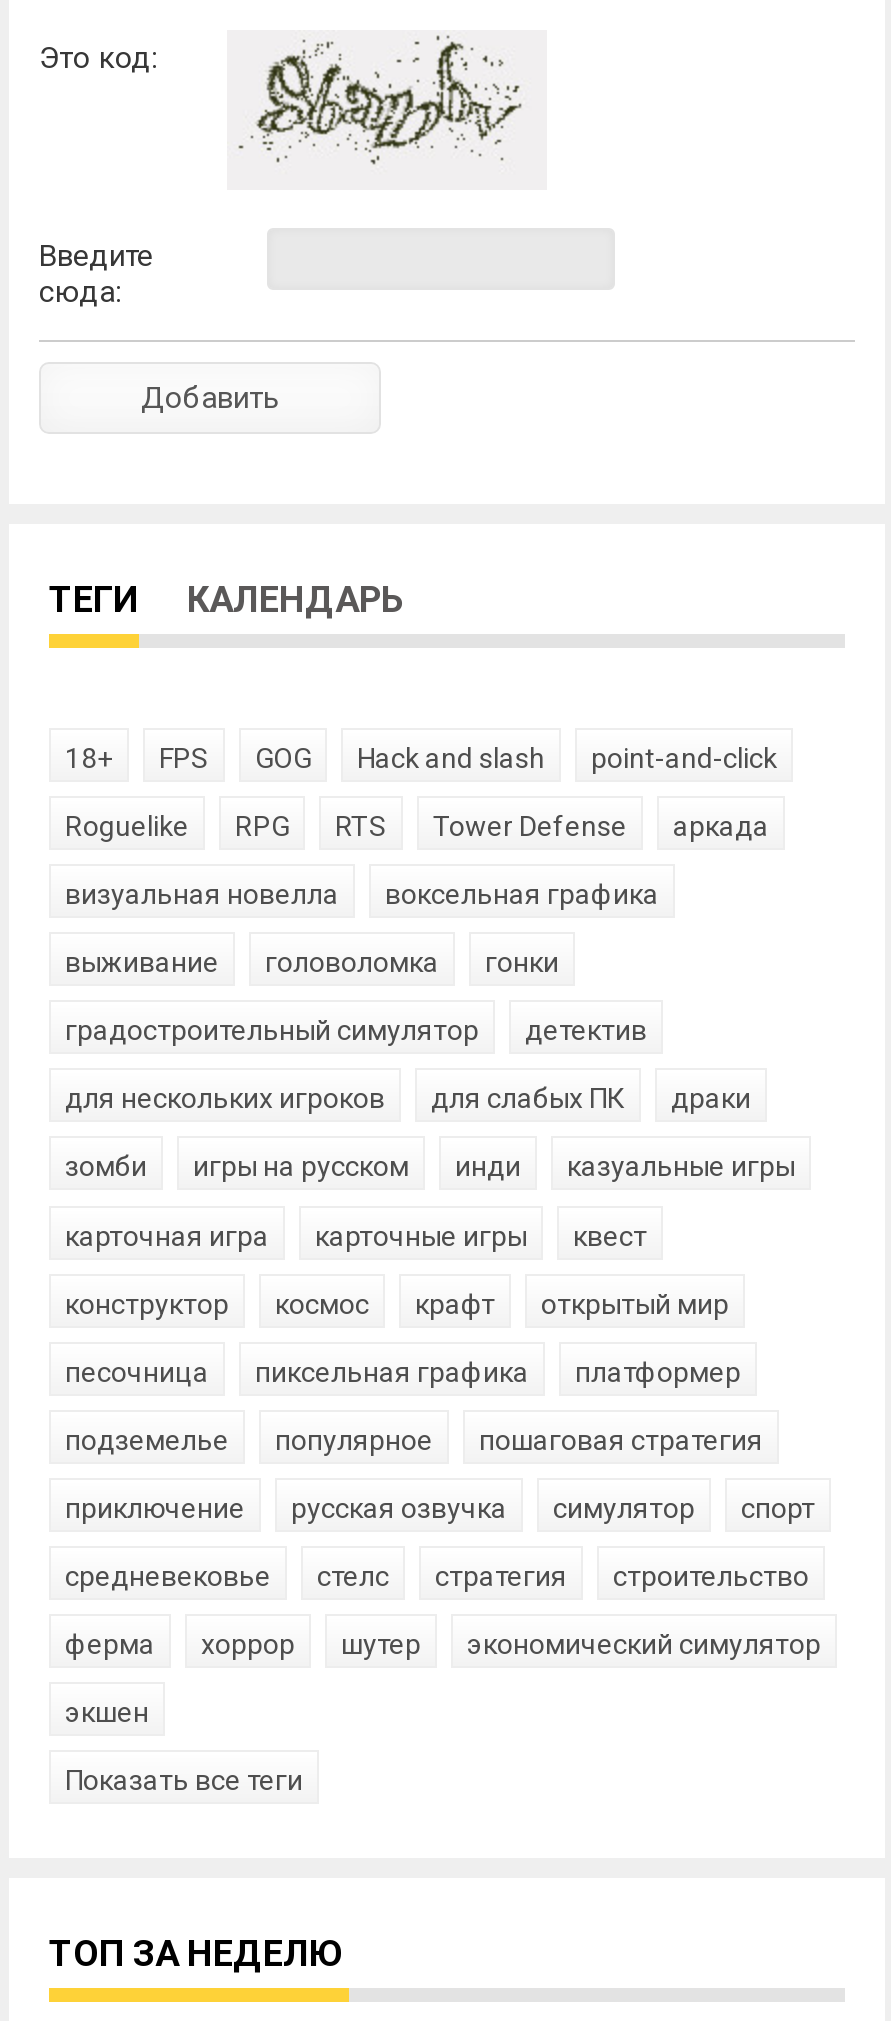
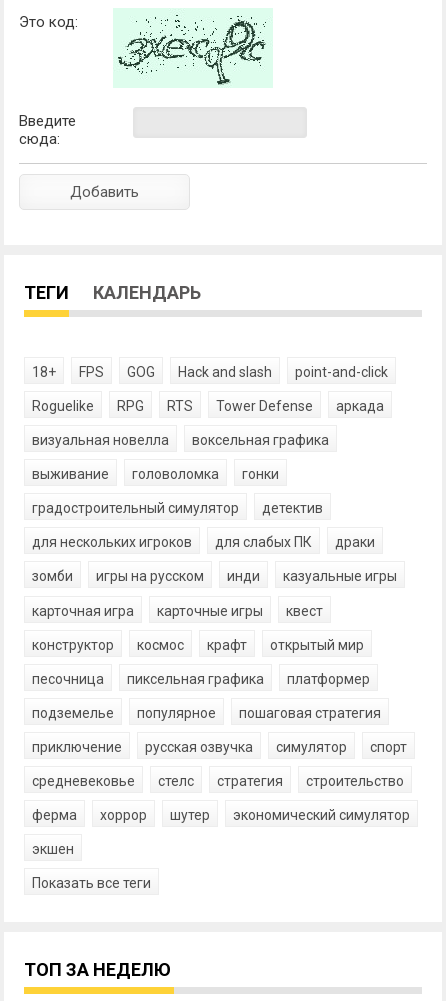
- [image]
+ [image]
